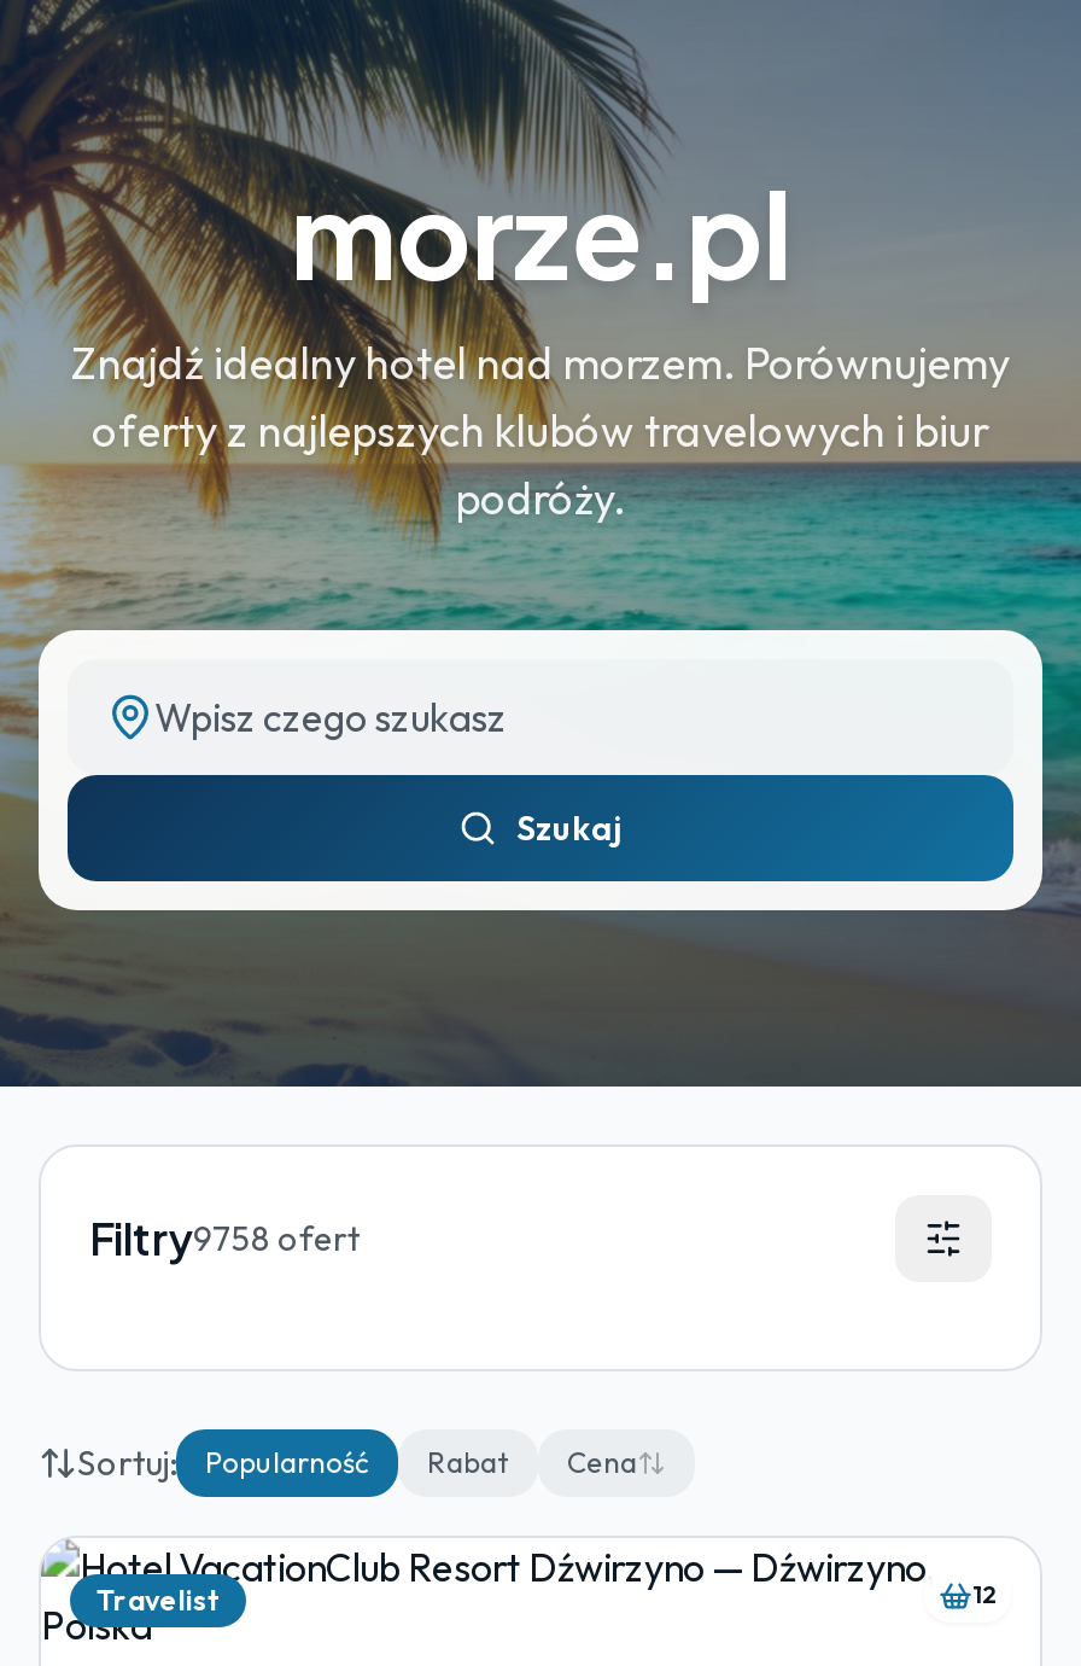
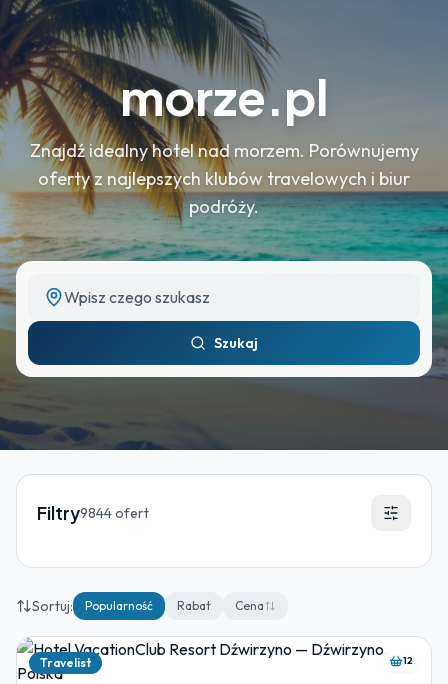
- Filtry9758 ofert
+ Filtry9844 ofert
